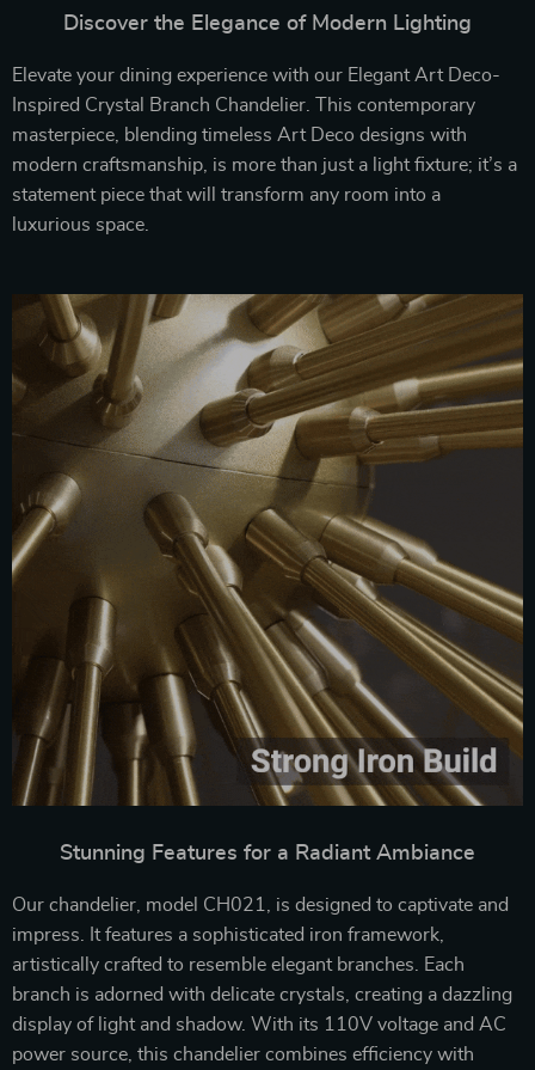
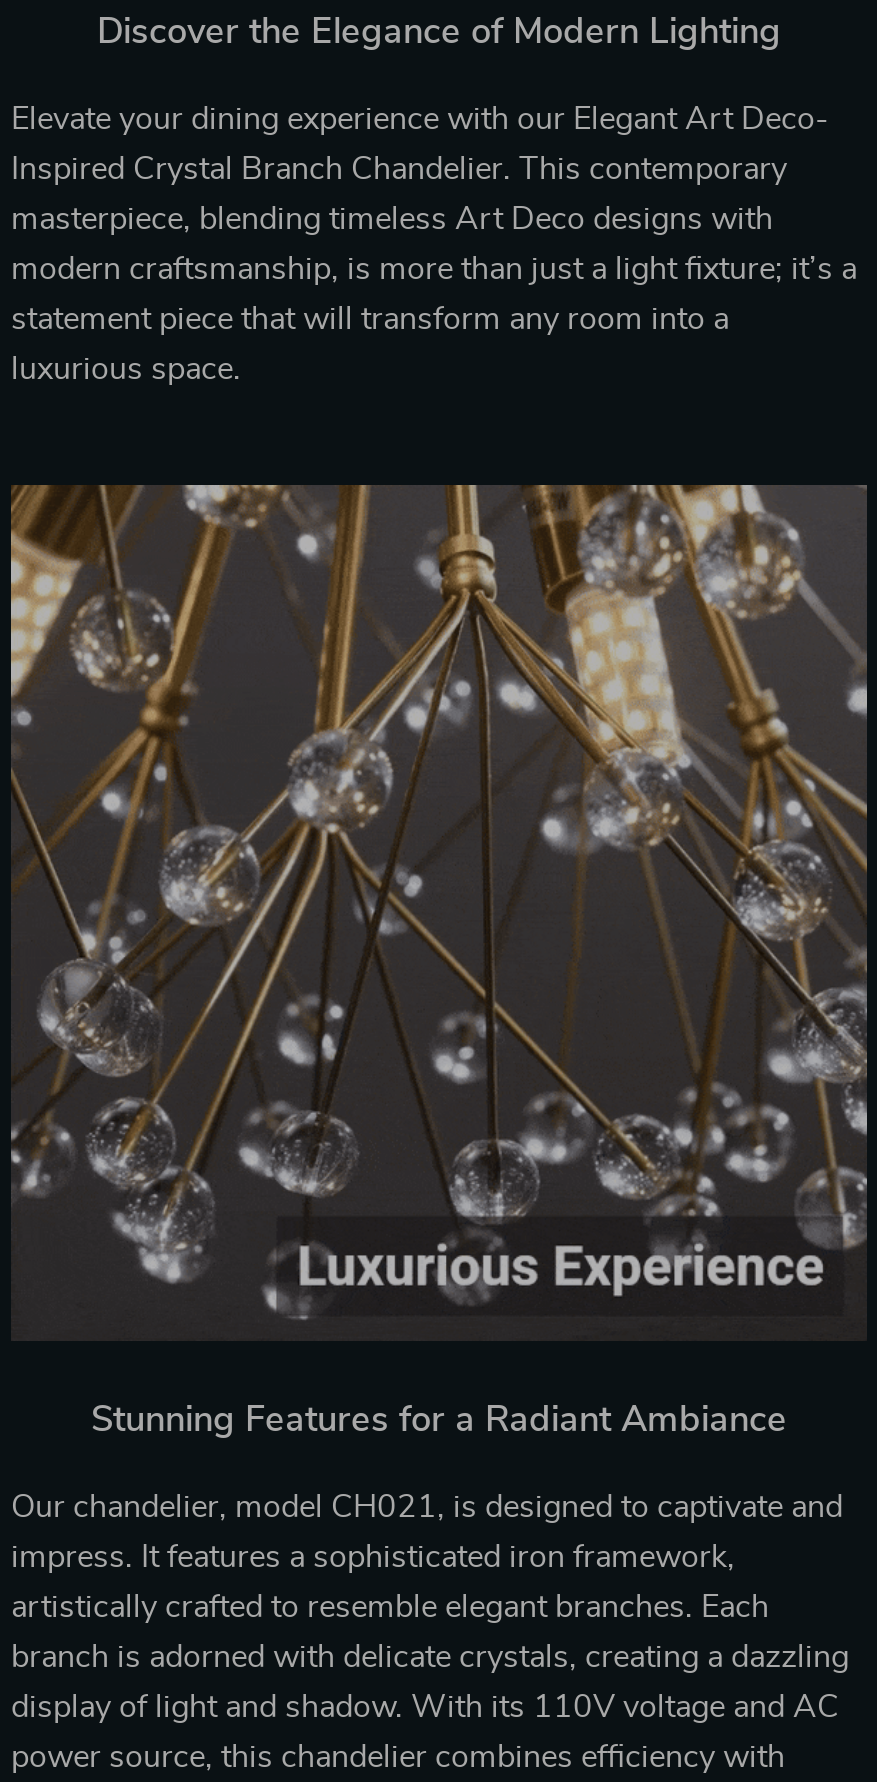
- [image]
+ [image]
